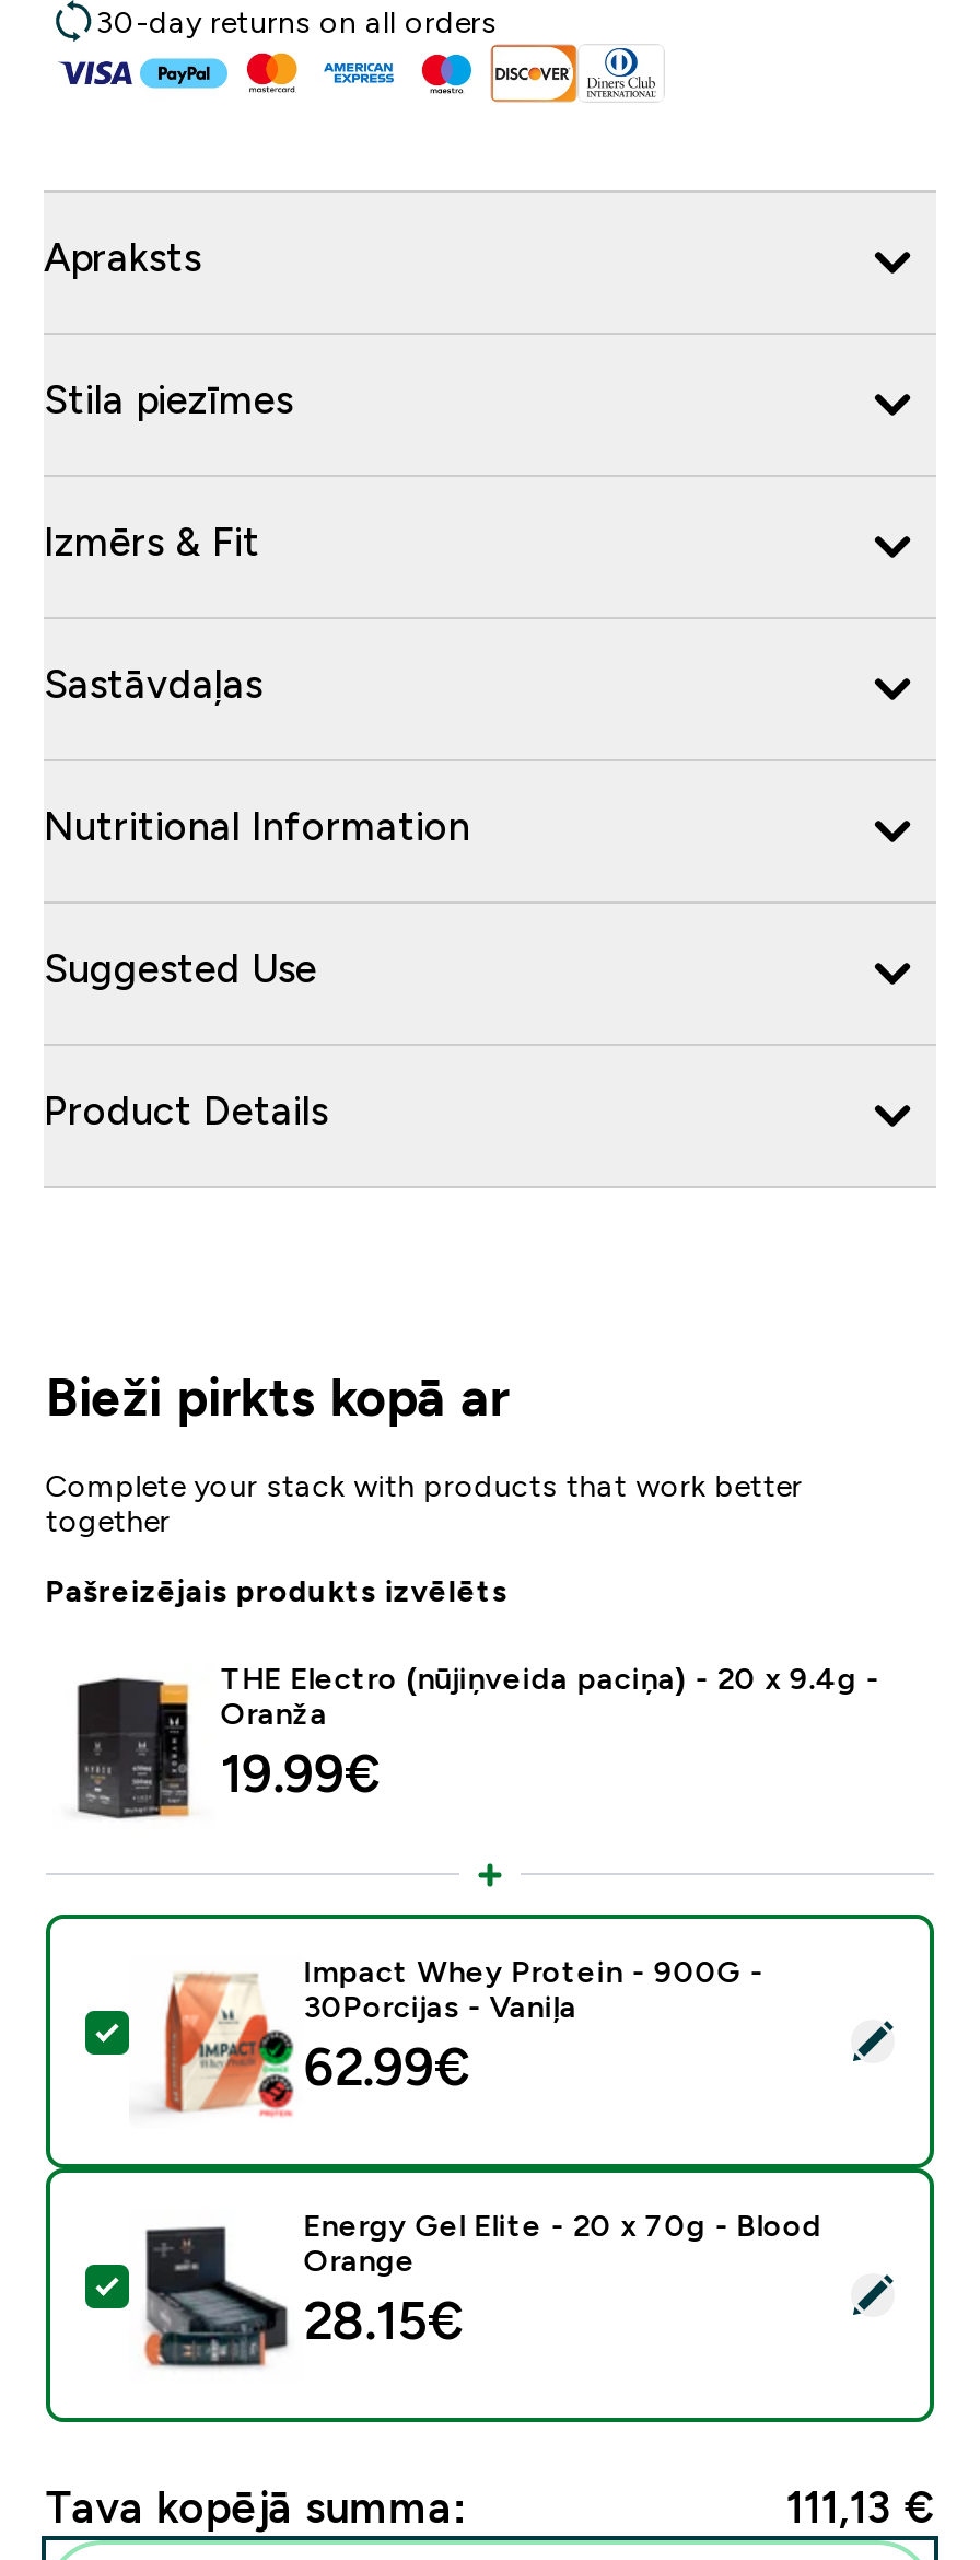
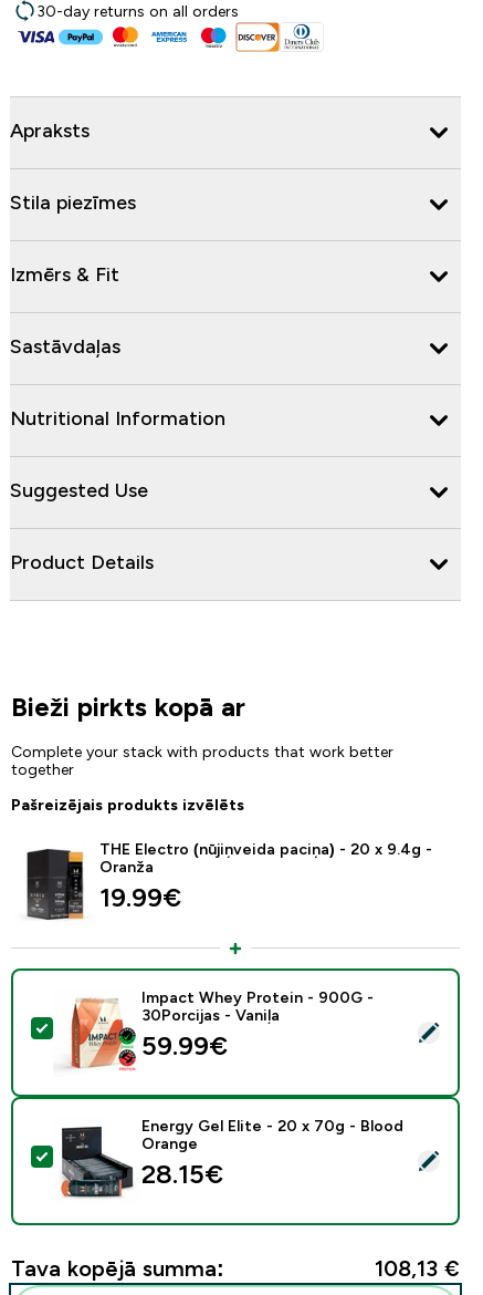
- 62.99€
+ 59.99€

- 111,13 €
+ 108,13 €
